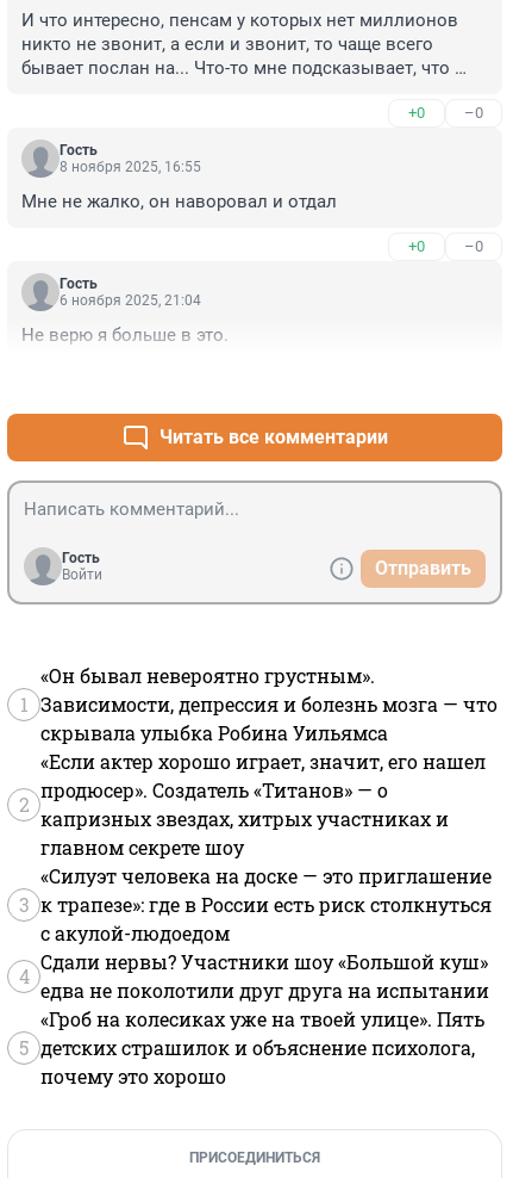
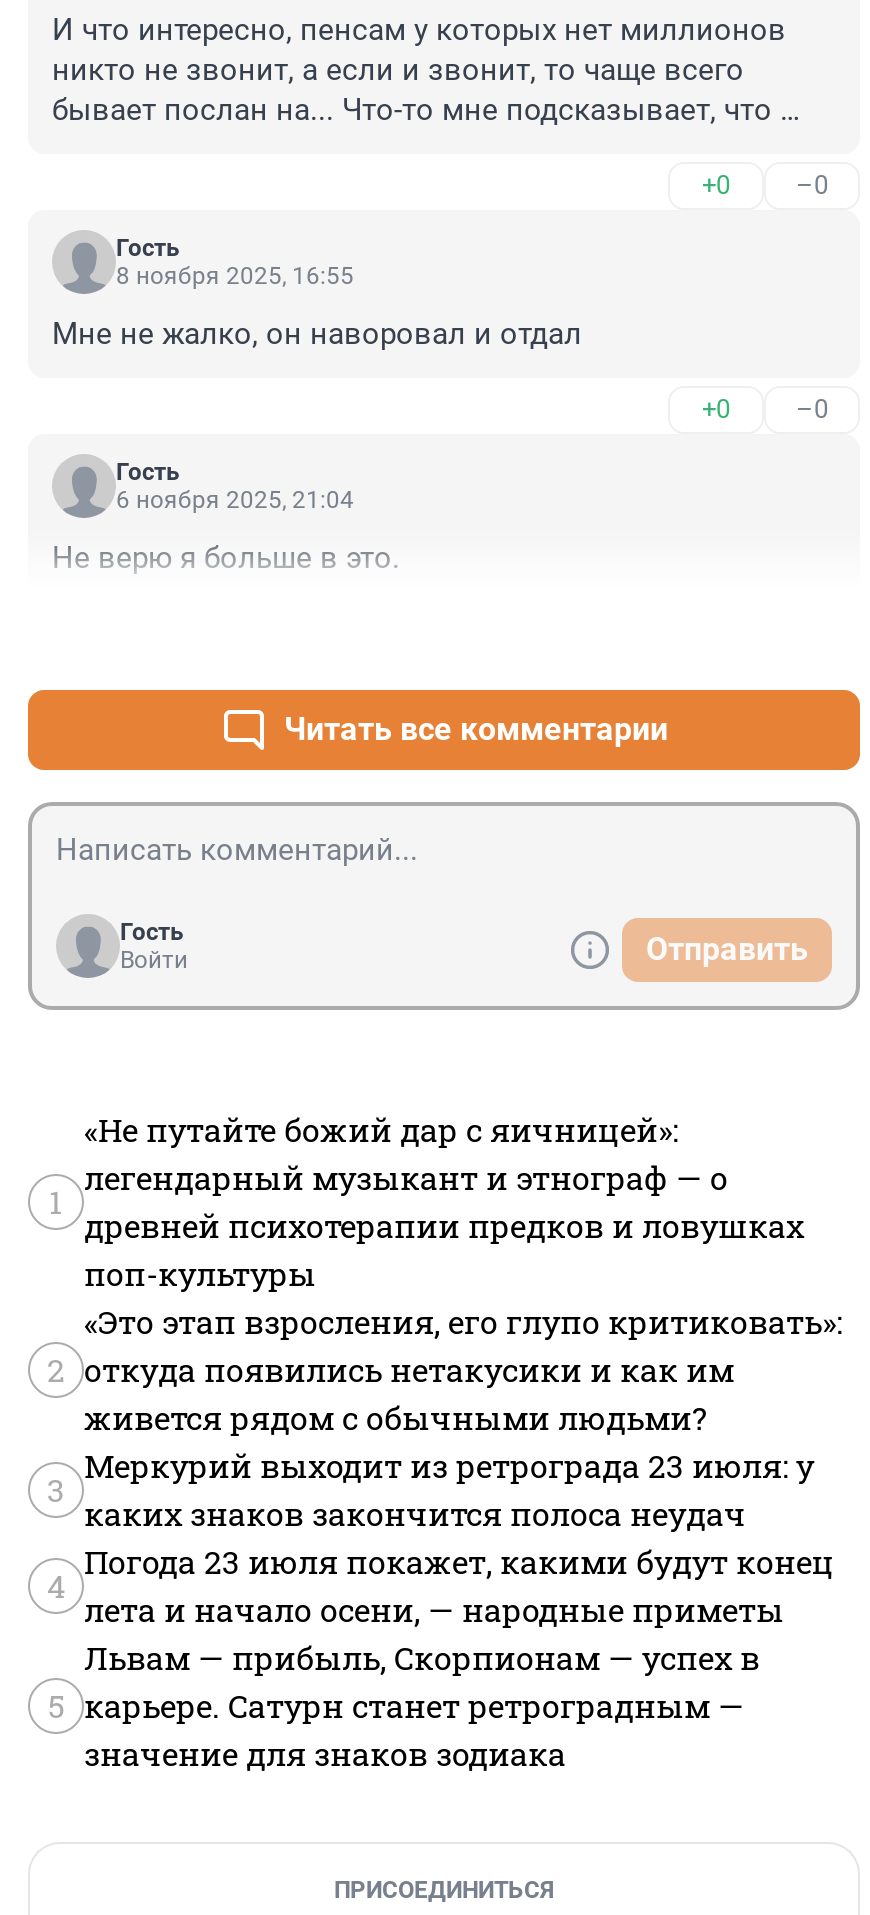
- «Он бывал невероятно грустным».
- Зависимости, депрессия и болезнь мозга — что
- скрывала улыбка Робина Уильямса
+ «Не путайте божий дар с яичницей»:
+ легендарный музыкант и этнограф — о
+ древней психотерапии предков и ловушках
+ поп-культуры

- «Если актер хорошо играет, значит, его нашел
- продюсер». Создатель «Титанов» — о
- капризных звездах, хитрых участниках и
- главном секрете шоу
+ «Это этап взросления, его глупо критиковать»:
+ откуда появились нетакусики и как им
+ живется рядом с обычными людьми?

- «Силуэт человека на доске — это приглашение
- к трапезе»: где в России есть риск столкнуться
- с акулой-людоедом
+ Меркурий выходит из ретрограда 23 июля: у
+ каких знаков закончится полоса неудач

- Сдали нервы? Участники шоу «Большой куш»
- едва не поколотили друг друга на испытании
+ Погода 23 июля покажет, какими будут конец
+ лета и начало осени, — народные приметы

- «Гроб на колесиках уже на твоей улице». Пять
- детских страшилок и объяснение психолога,
- почему это хорошо
+ Львам — прибыль, Скорпионам — успех в
+ карьере. Сатурн станет ретроградным —
+ значение для знаков зодиака
